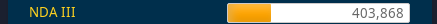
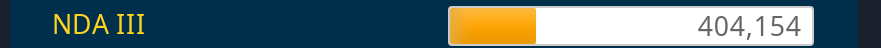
- 403,868
+ 404,154
